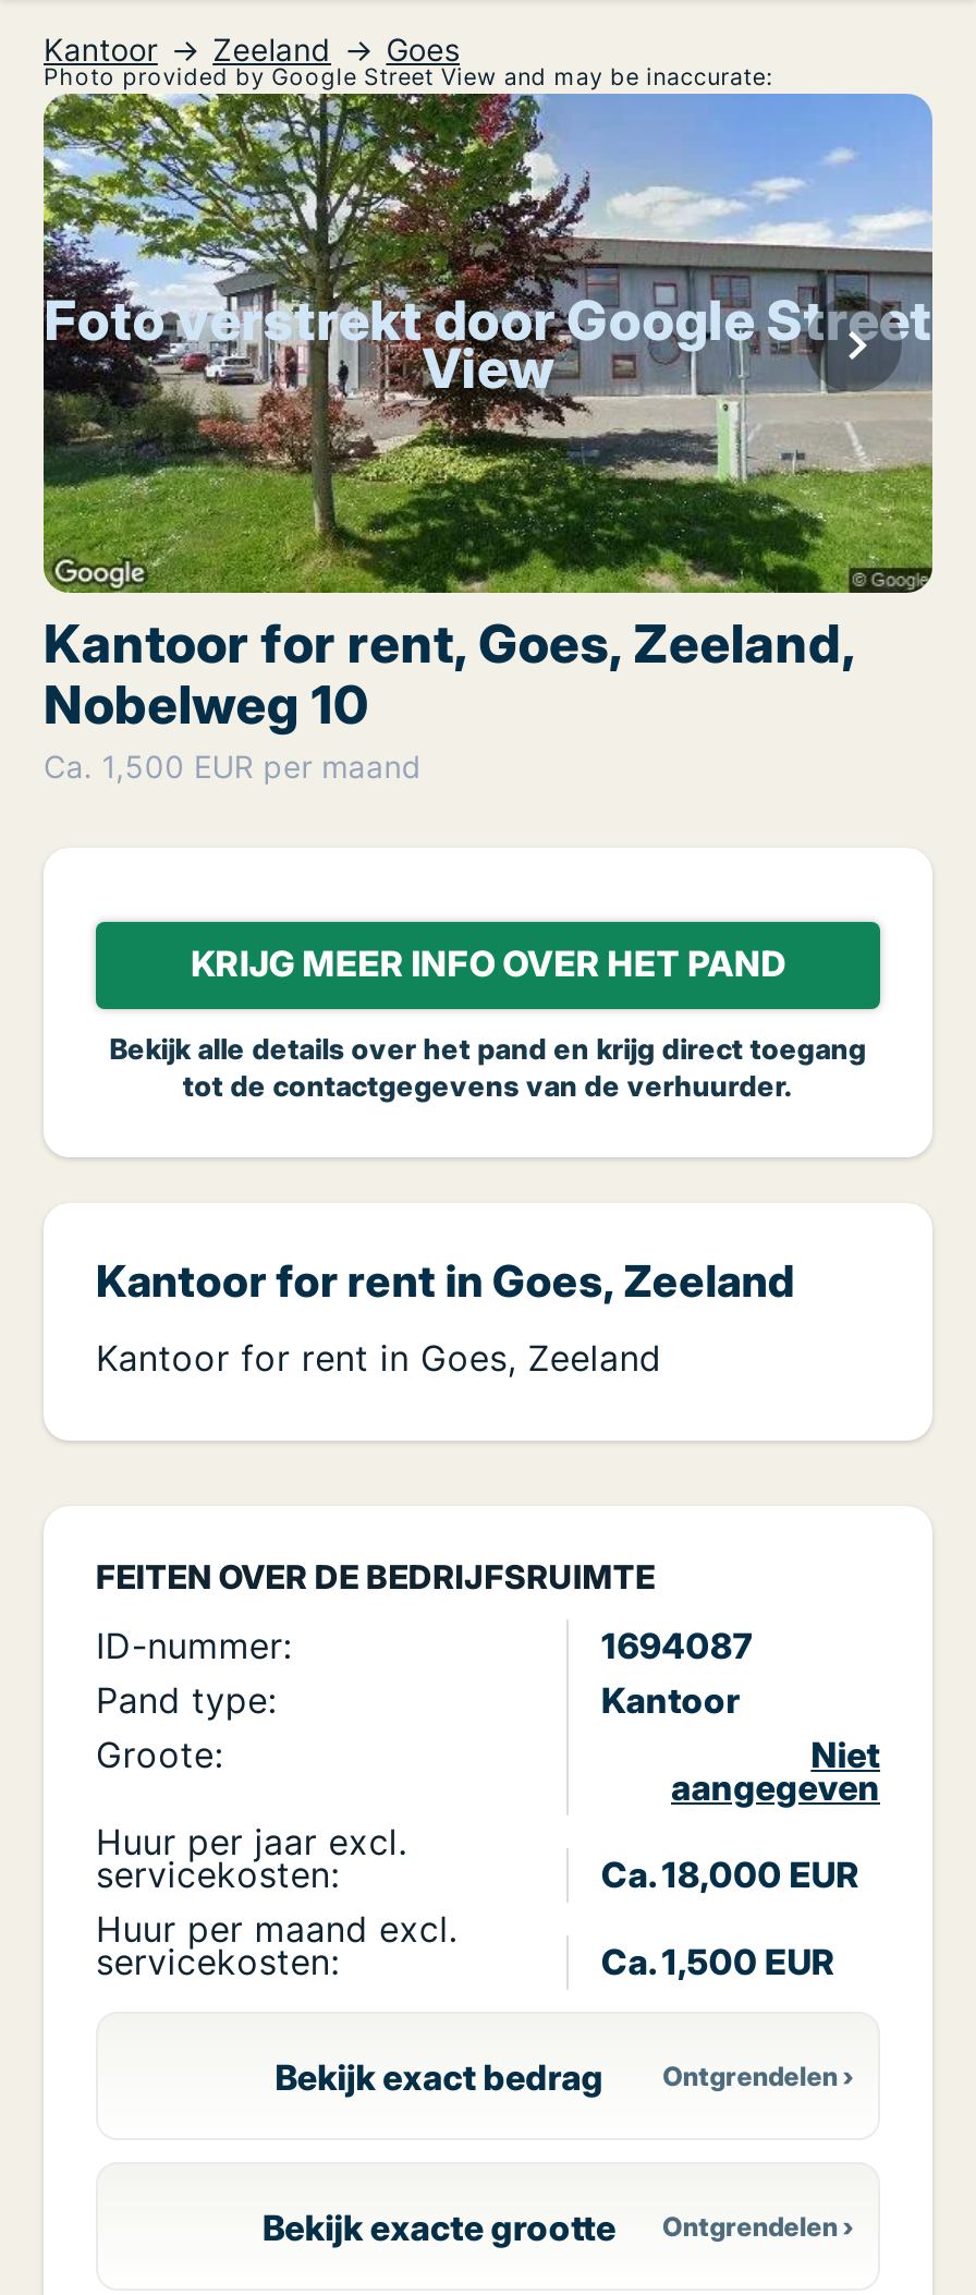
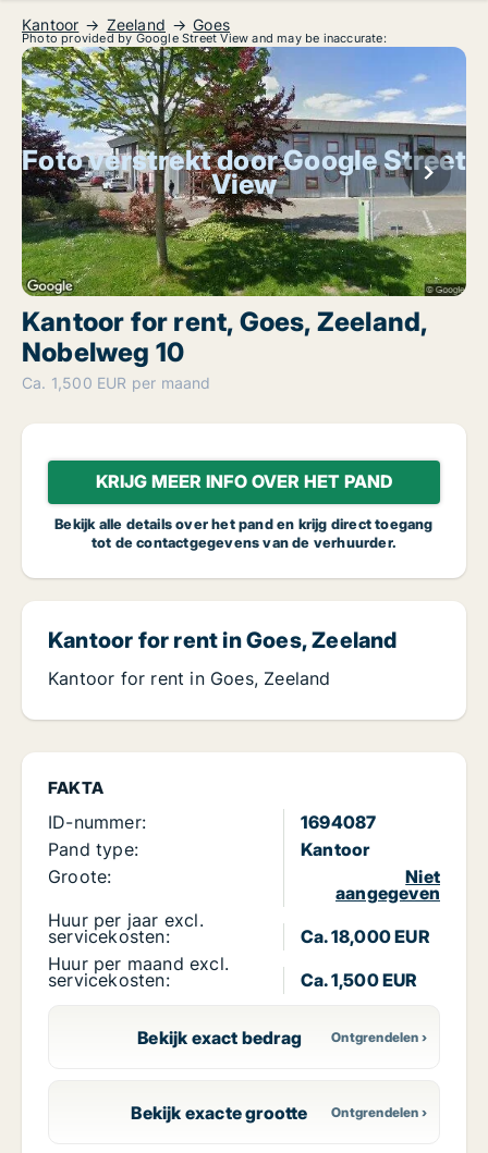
- FEITEN OVER DE BEDRIJFSRUIMTE
+ FAKTA
